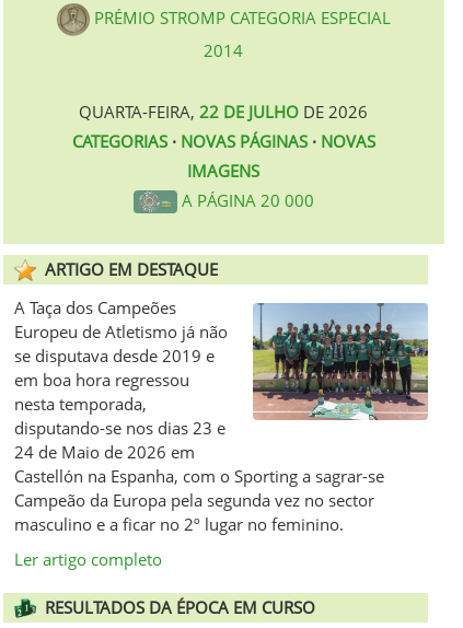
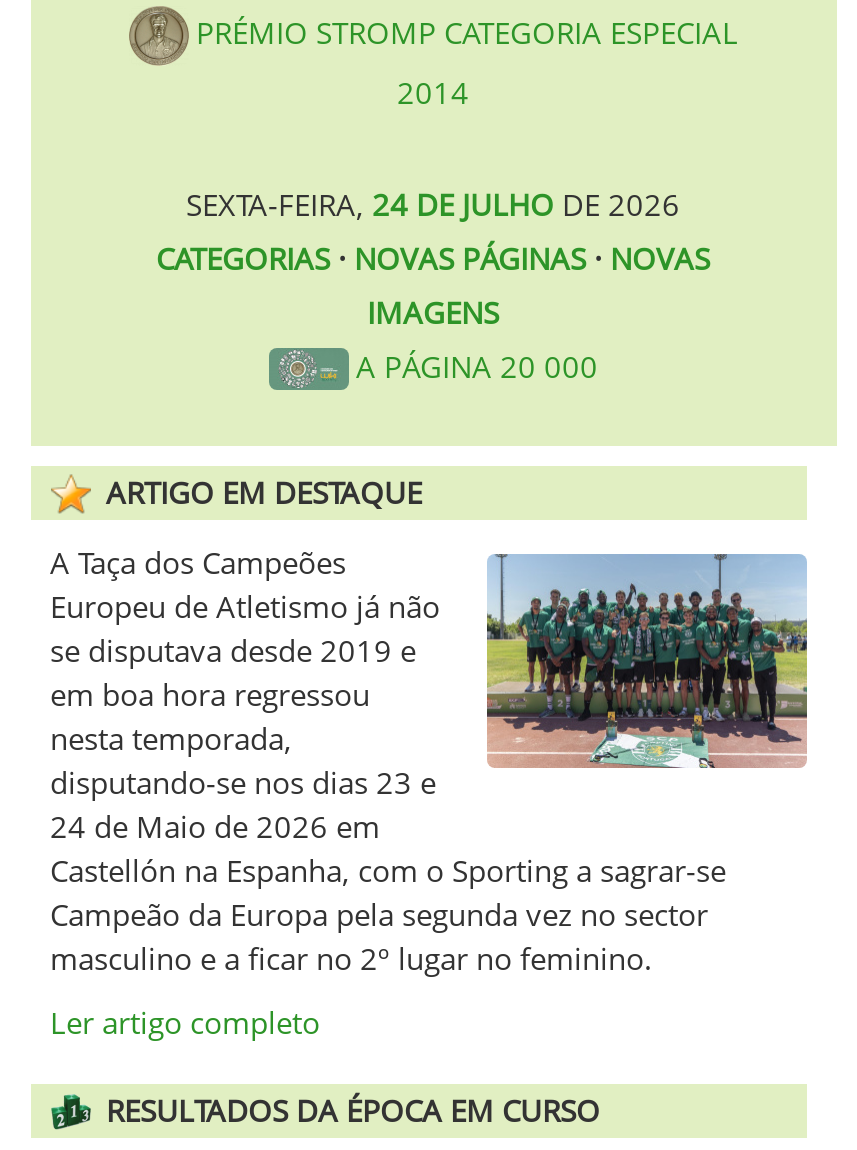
- QUARTA-FEIRA, 22 DE JULHO DE 2026
+ SEXTA-FEIRA, 24 DE JULHO DE 2026
